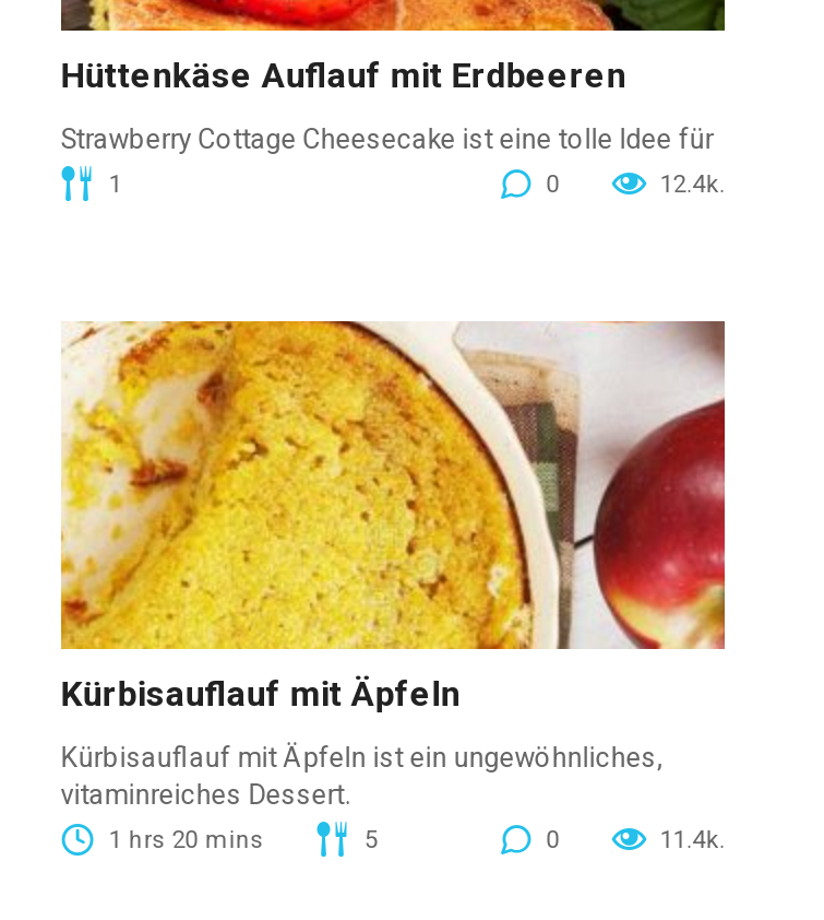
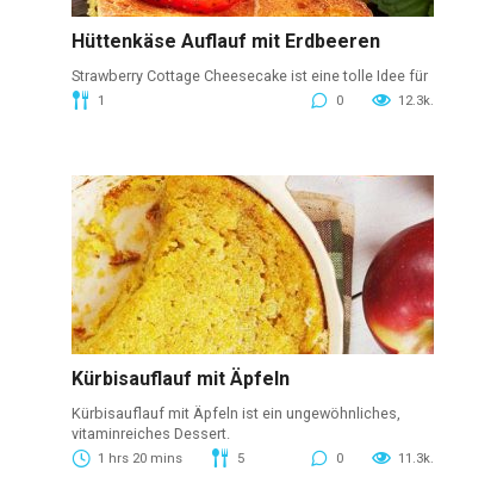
- 12.4k.
+ 12.3k.

- 11.4k.
+ 11.3k.
